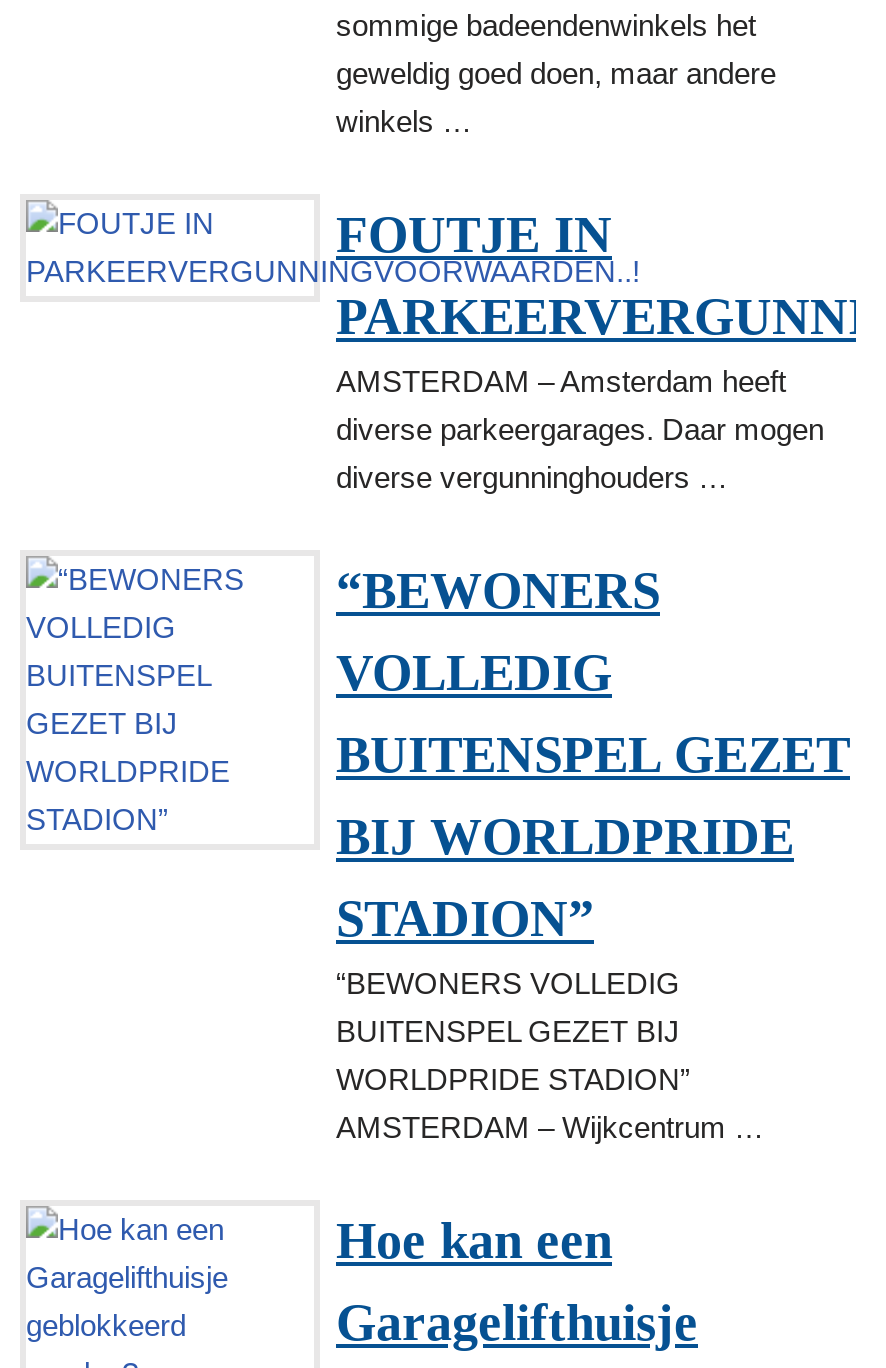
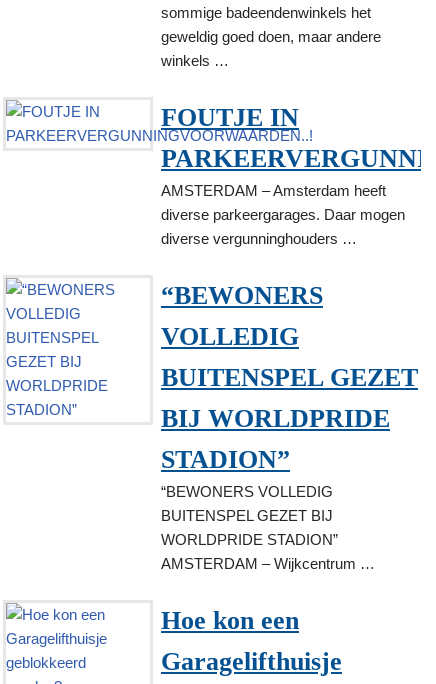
- Hoe kan een
+ Hoe kon een
